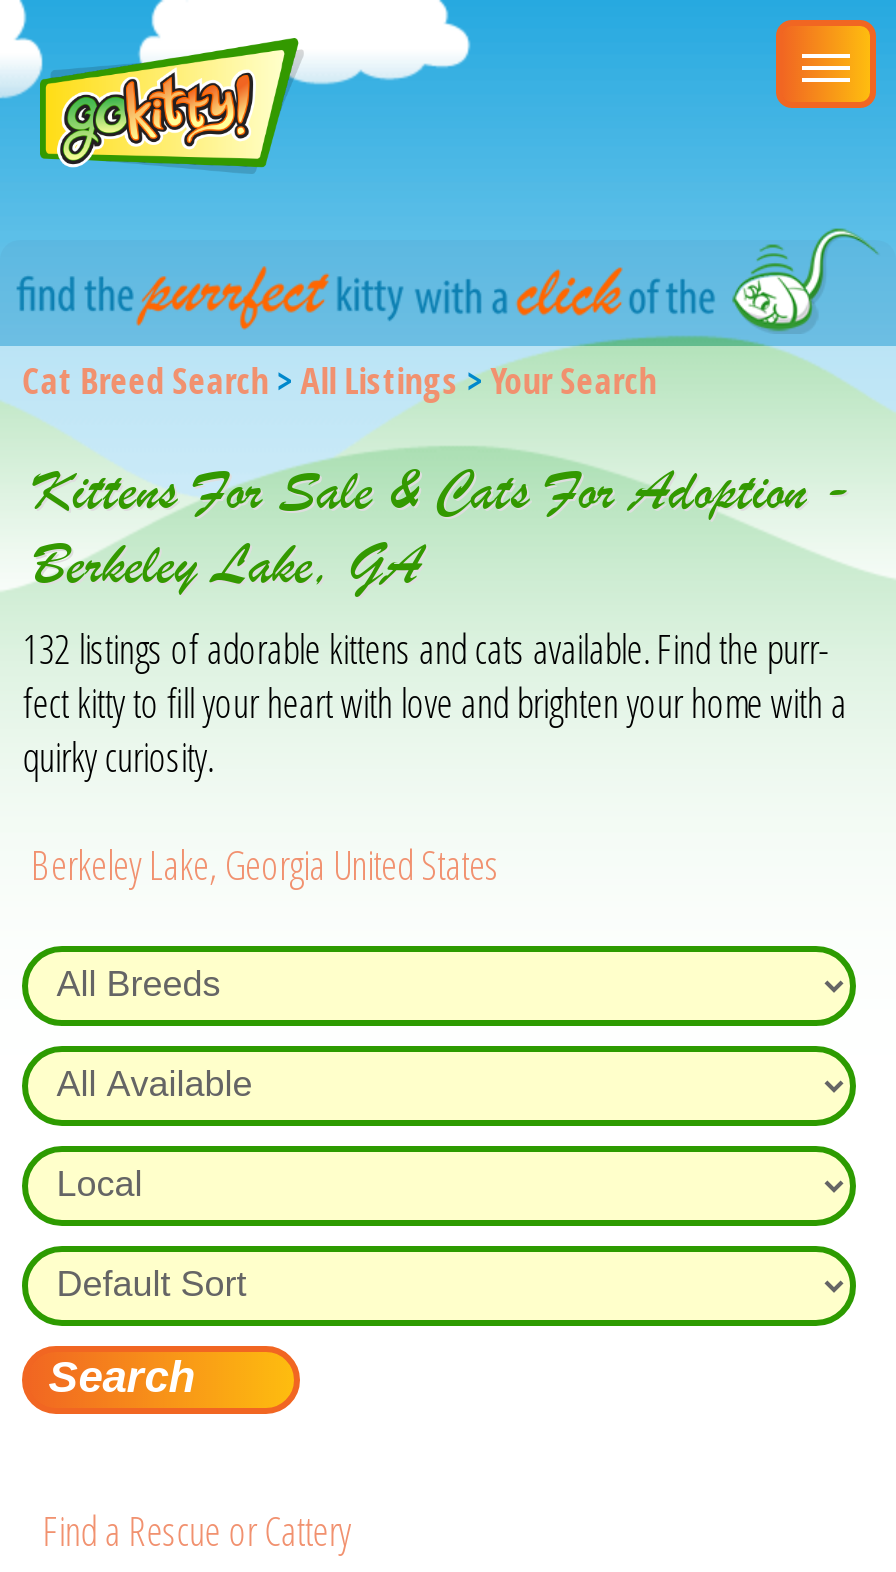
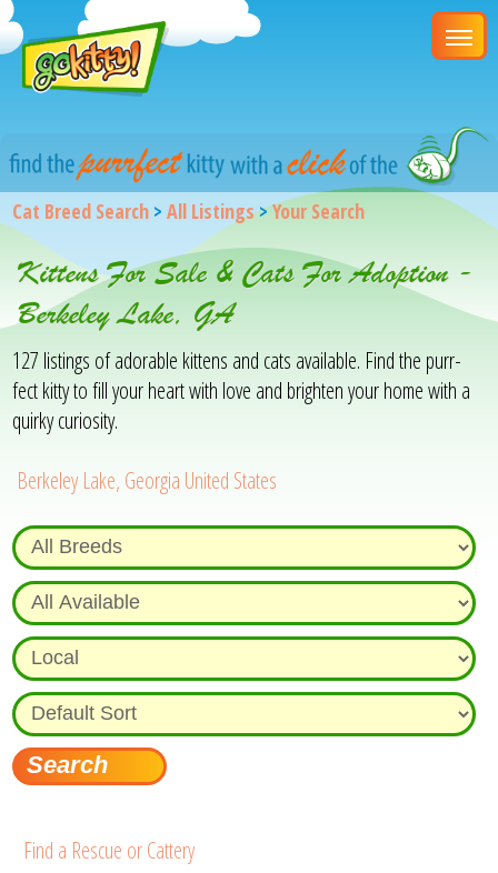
- 132 listings of adorable kittens and cats available. Find the purr-
+ 127 listings of adorable kittens and cats available. Find the purr-
